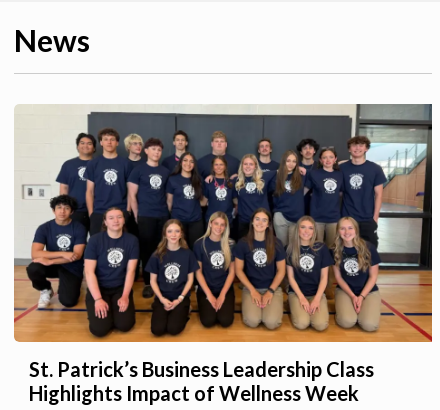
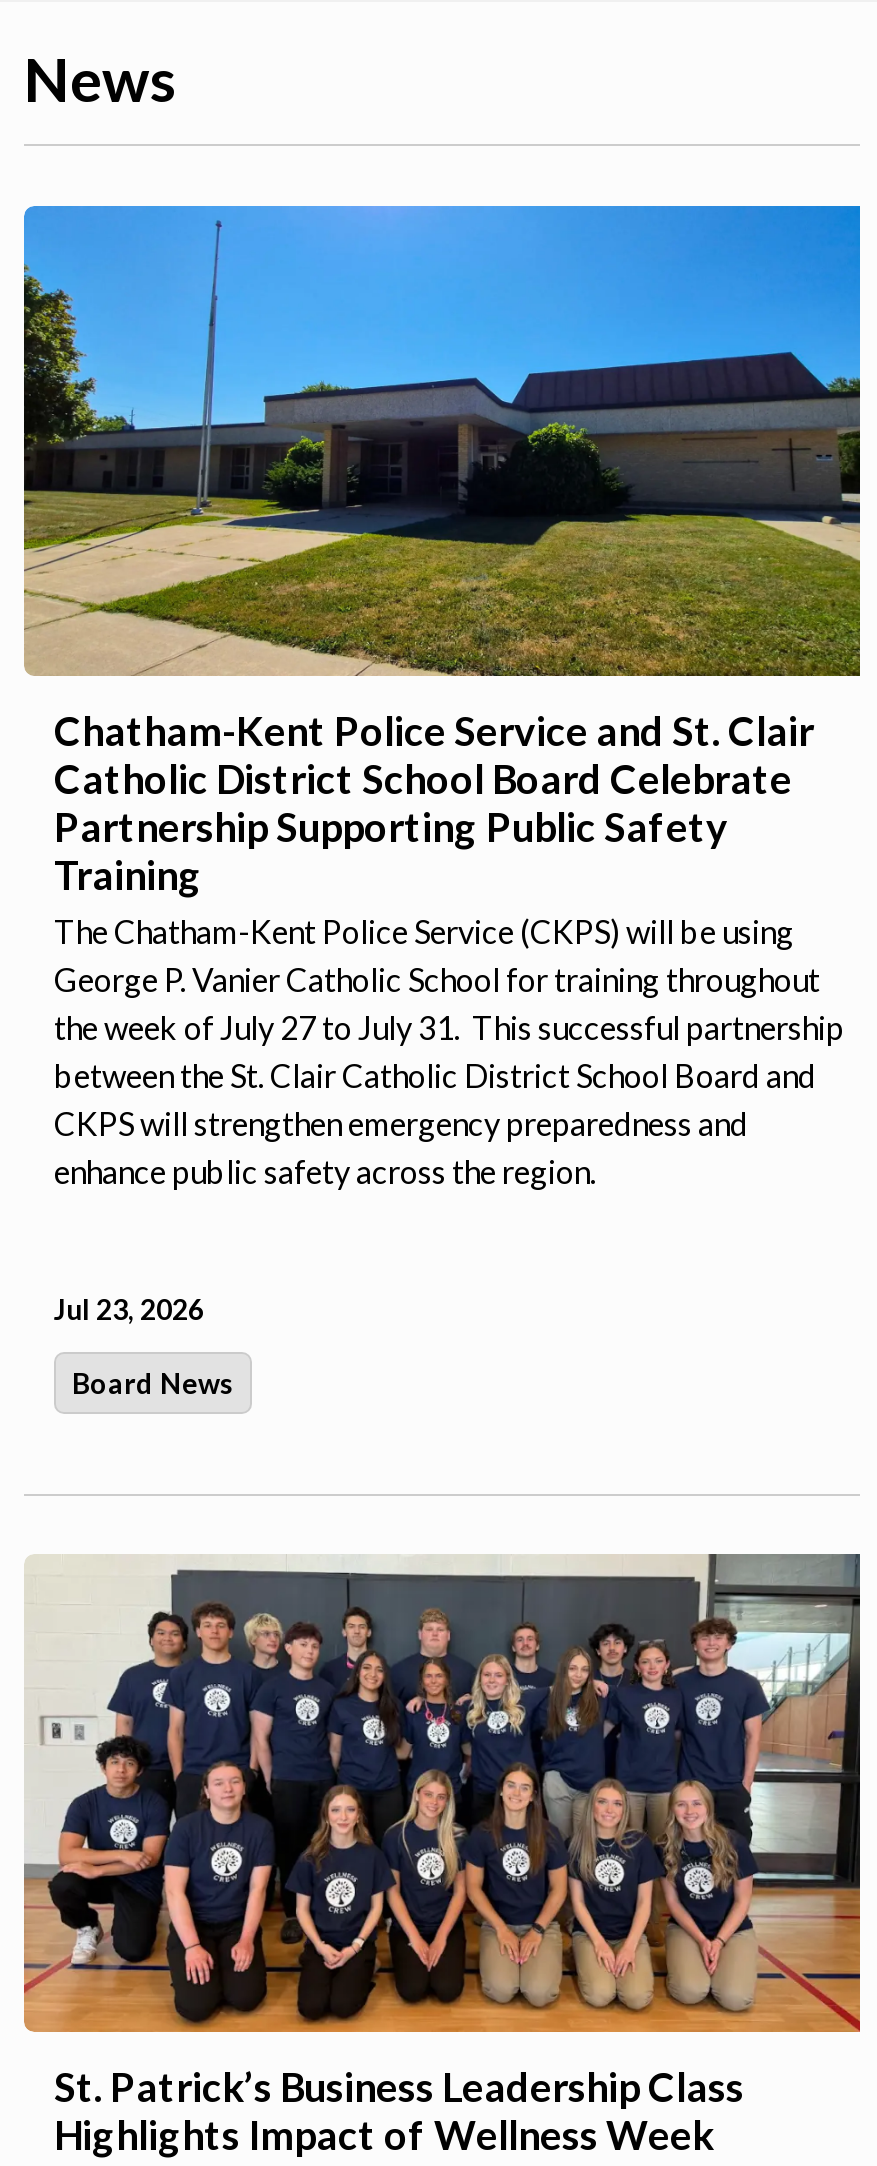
+ [image]
+ Chatham-Kent Police Service and St. Clair
+ Catholic District School Board Celebrate
+ Partnership Supporting Public Safety
+ Training
+ The Chatham-Kent Police Service (CKPS) will be using
+ George P. Vanier Catholic School for training throughout
+ the week of July 27 to July 31. This successful partnership
+ between the St. Clair Catholic District School Board and
+ CKPS will strengthen emergency preparedness and
+ enhance public safety across the region.

+ Jul 23, 2026
+ Board News
